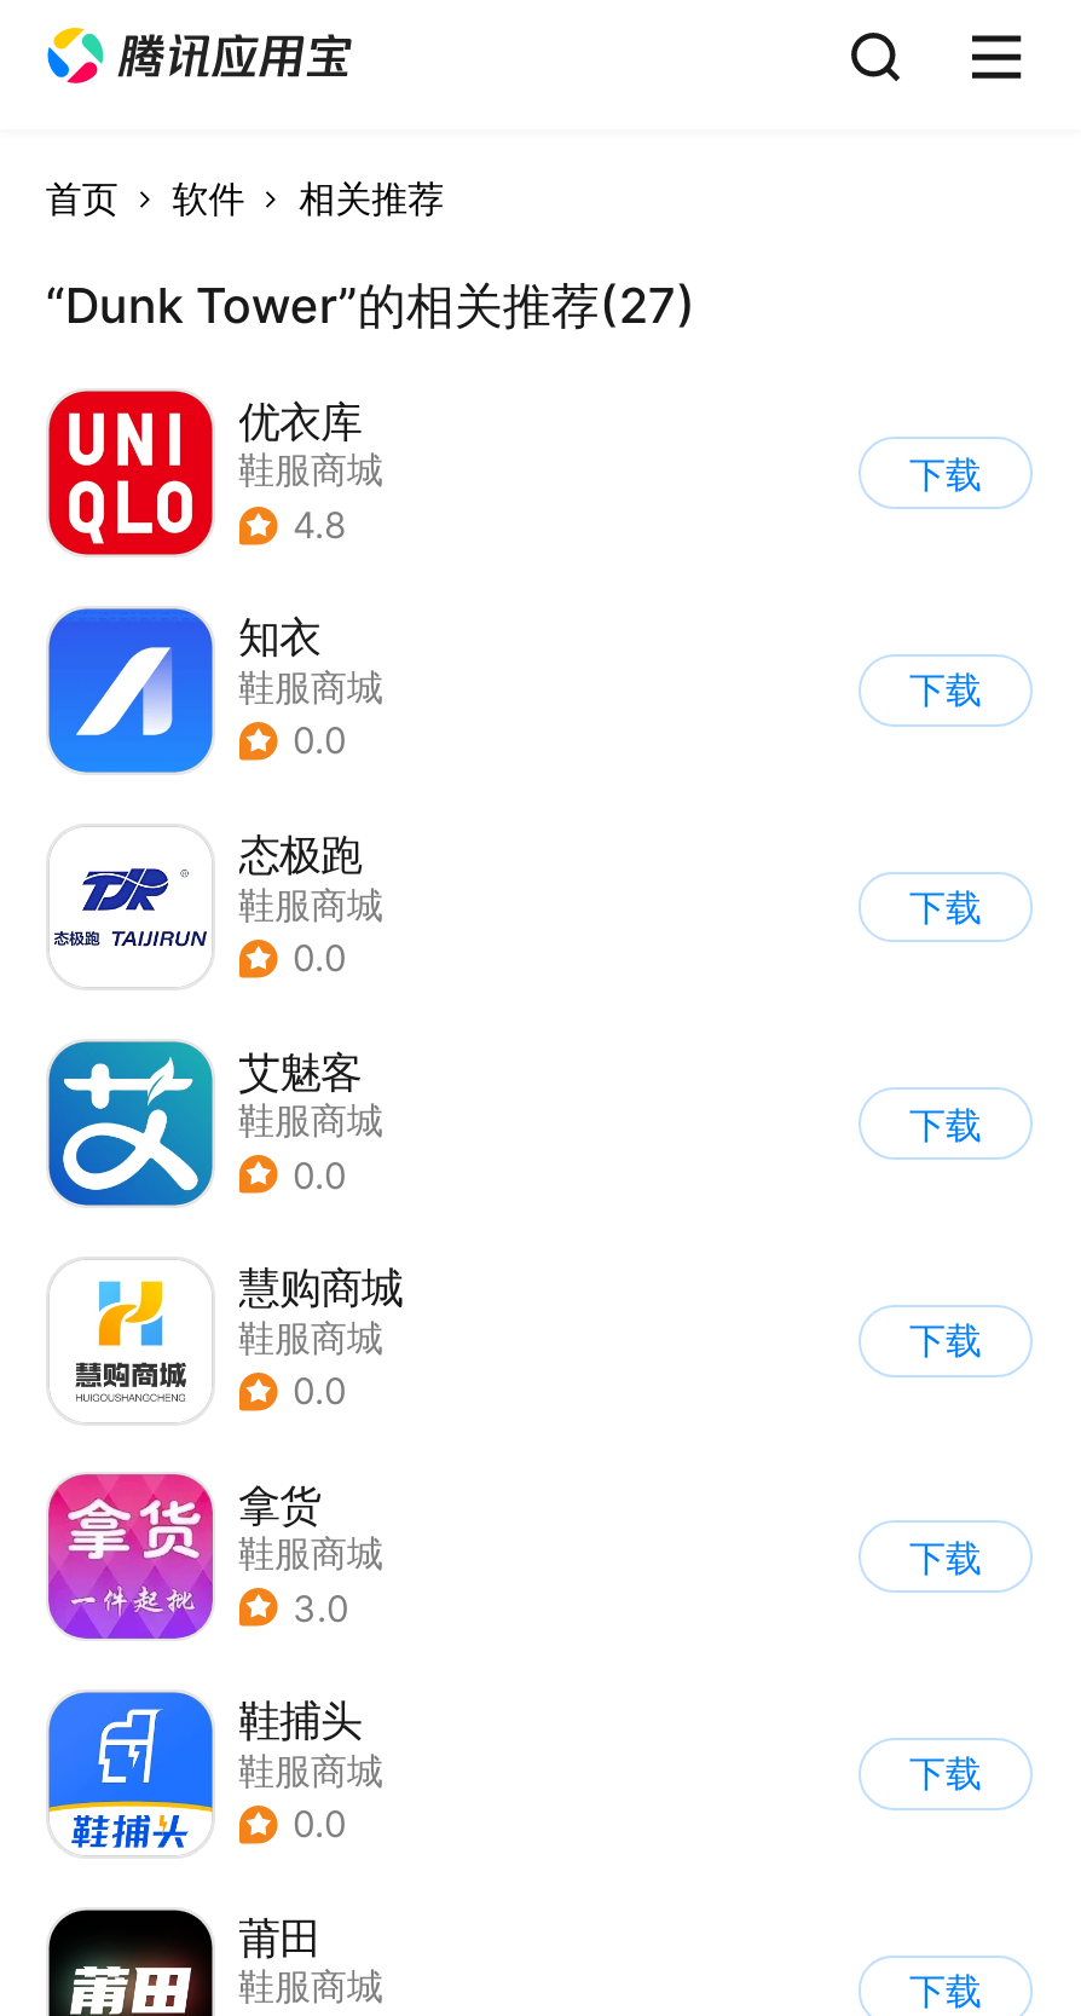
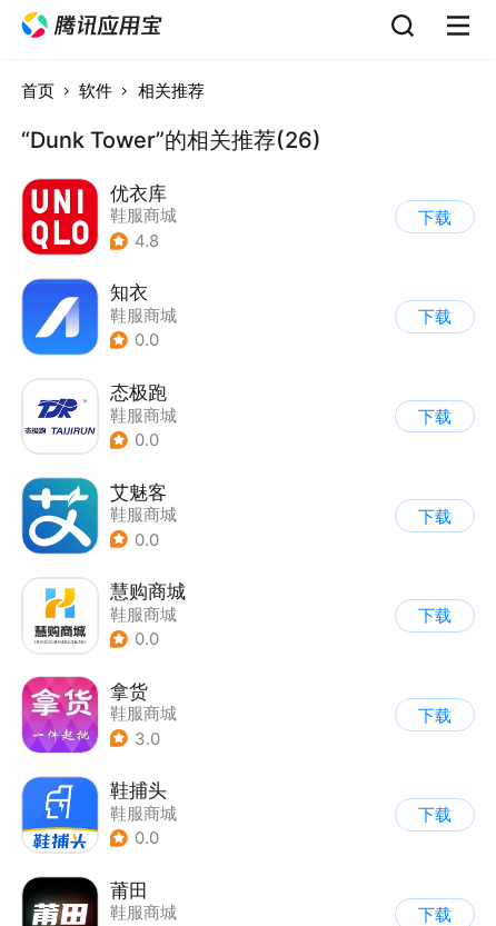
- “Dunk Tower”的相关推荐(27)
+ “Dunk Tower”的相关推荐(26)
